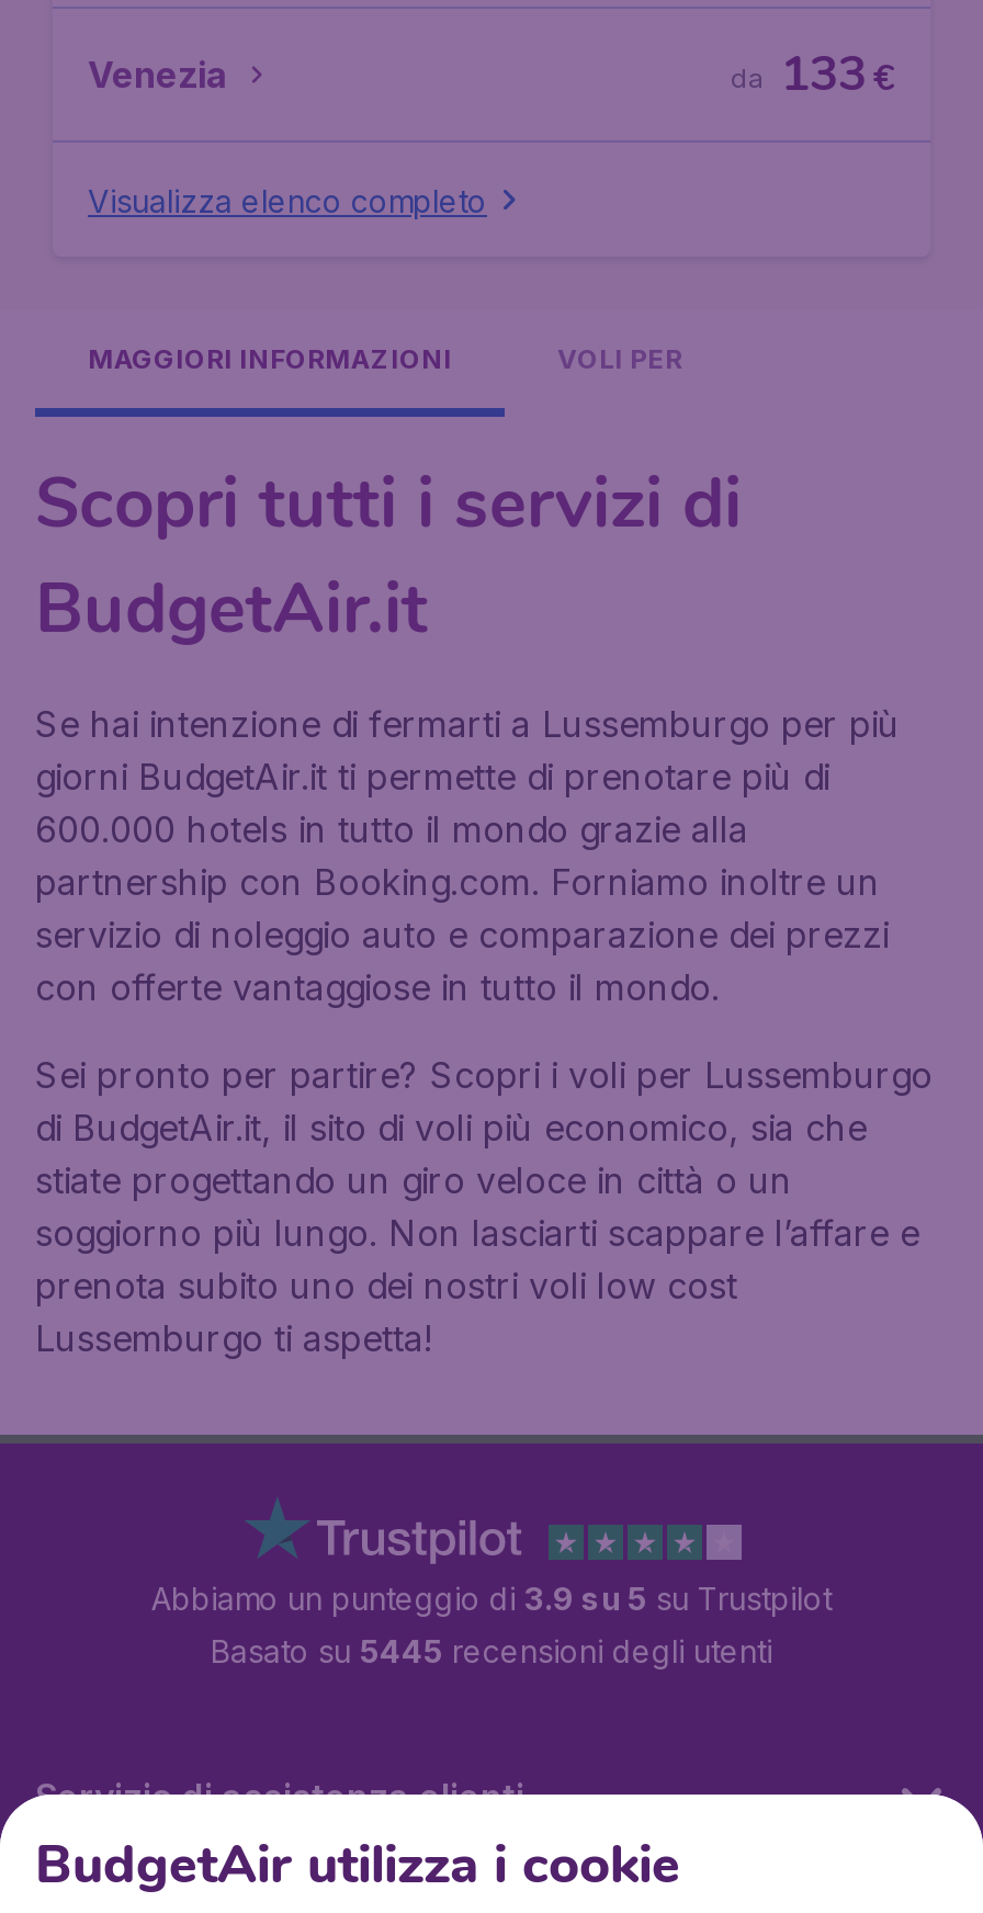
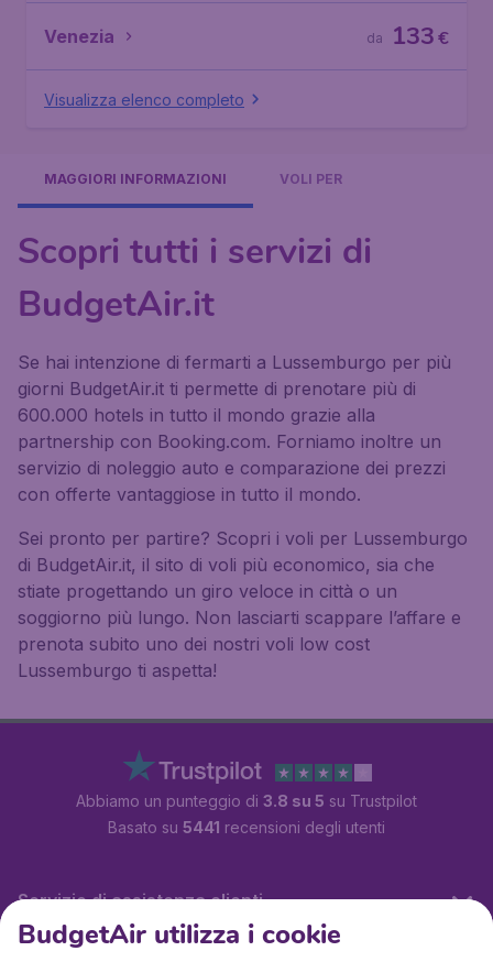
- Abbiamo un punteggio di 3.9 su 5 su Trustpilot
+ Abbiamo un punteggio di 3.8 su 5 su Trustpilot

- Basato su 5445 recensioni degli utenti
+ Basato su 5441 recensioni degli utenti
